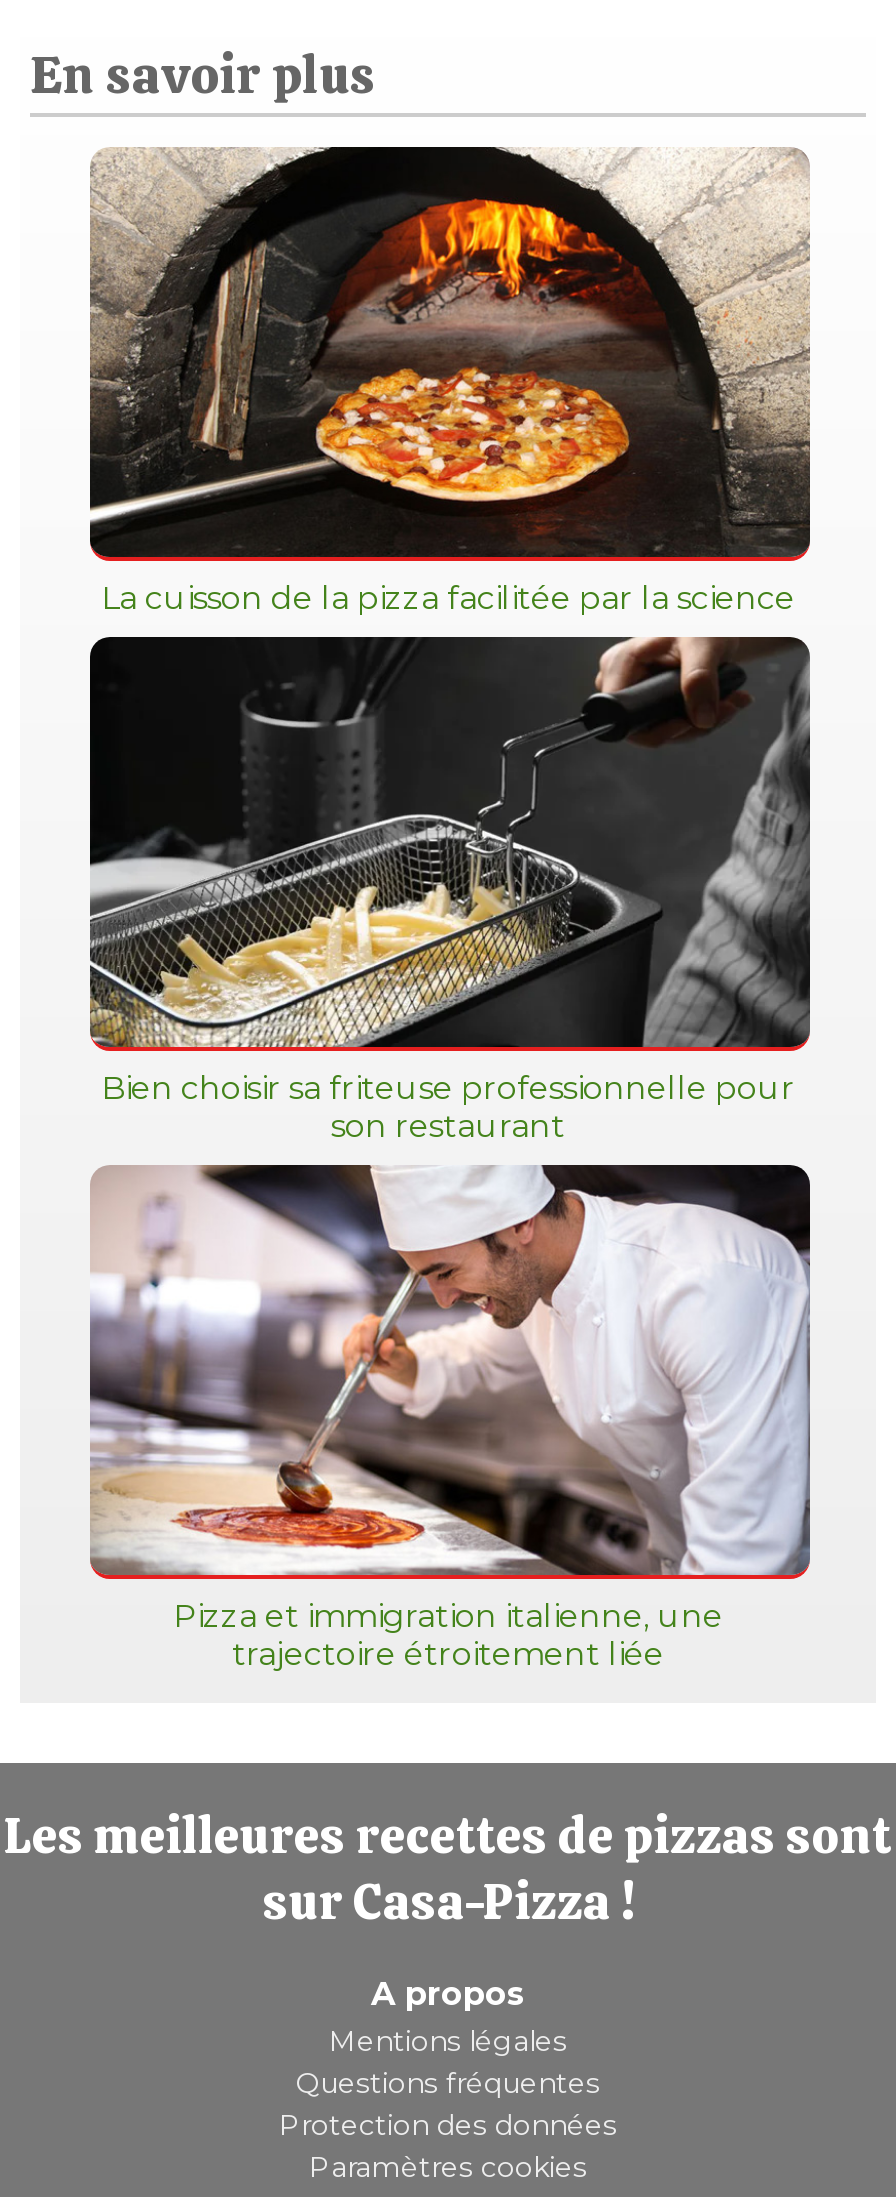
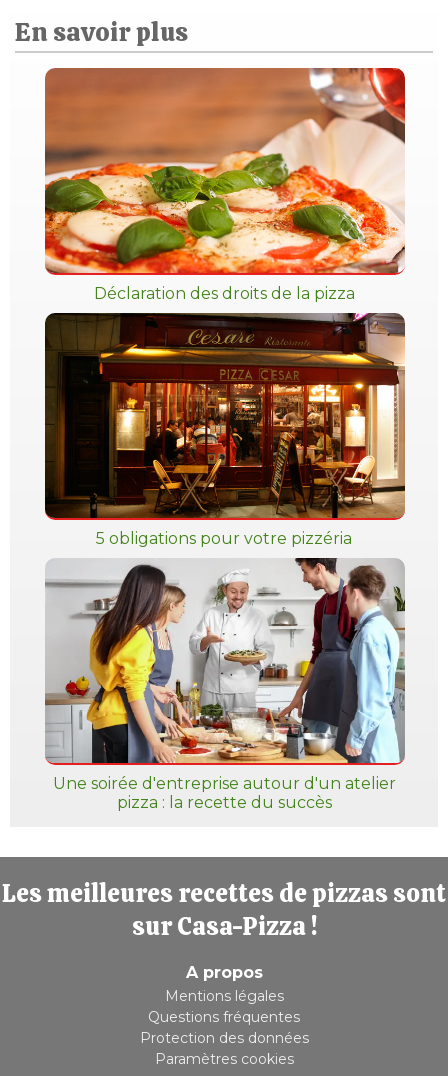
- [image]
- La cuisson de la pizza facilitée par la science
+ [image]
+ Déclaration des droits de la pizza

- [image]
- Bien choisir sa friteuse professionnelle pour
- son restaurant
+ [image]
+ 5 obligations pour votre pizzéria

- [image]
- Pizza et immigration italienne, une
- trajectoire étroitement liée
+ [image]
+ Une soirée d'entreprise autour d'un atelier
+ pizza : la recette du succès
